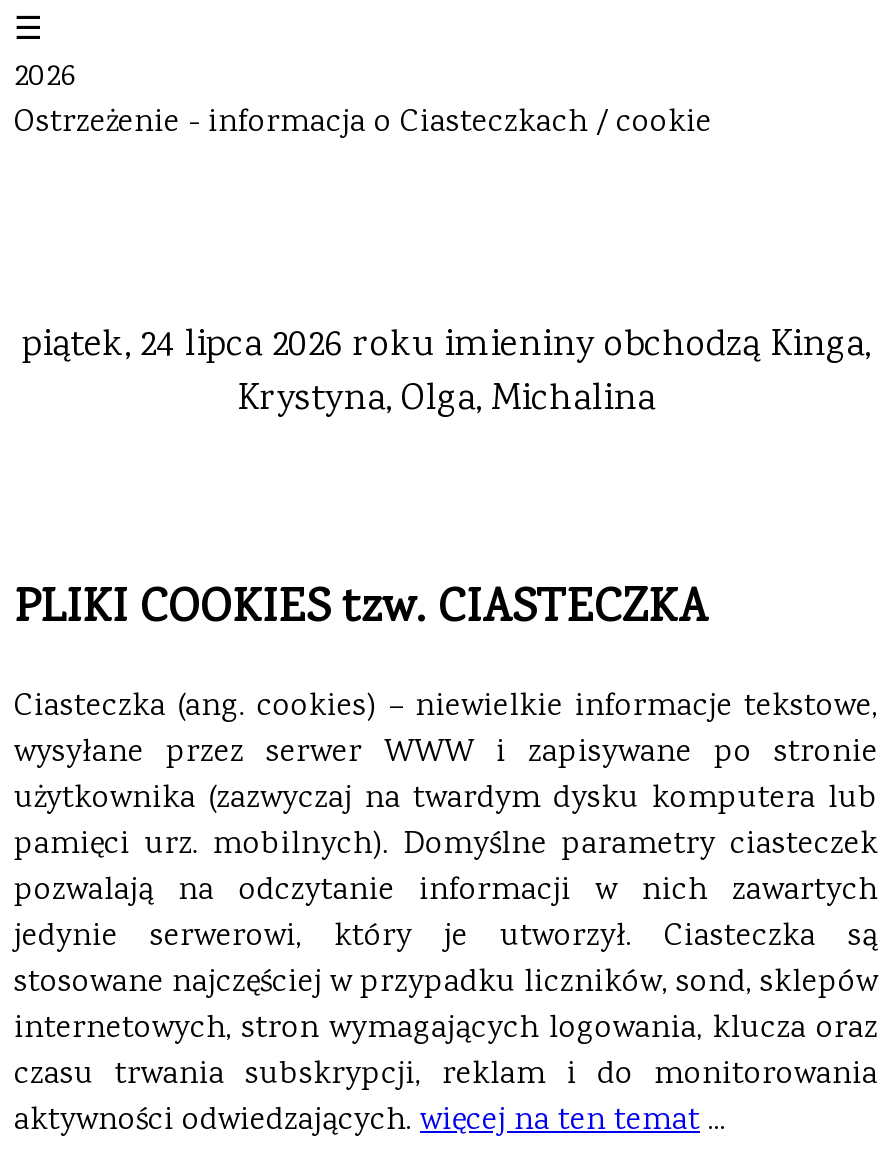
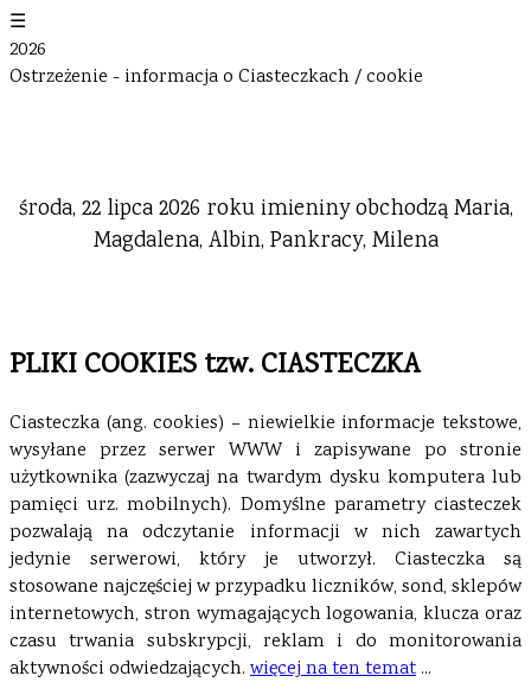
- piątek, 24 lipca 2026 roku imieniny obchodzą Kinga,
- Krystyna, Olga, Michalina
+ środa, 22 lipca 2026 roku imieniny obchodzą Maria,
+ Magdalena, Albin, Pankracy, Milena
